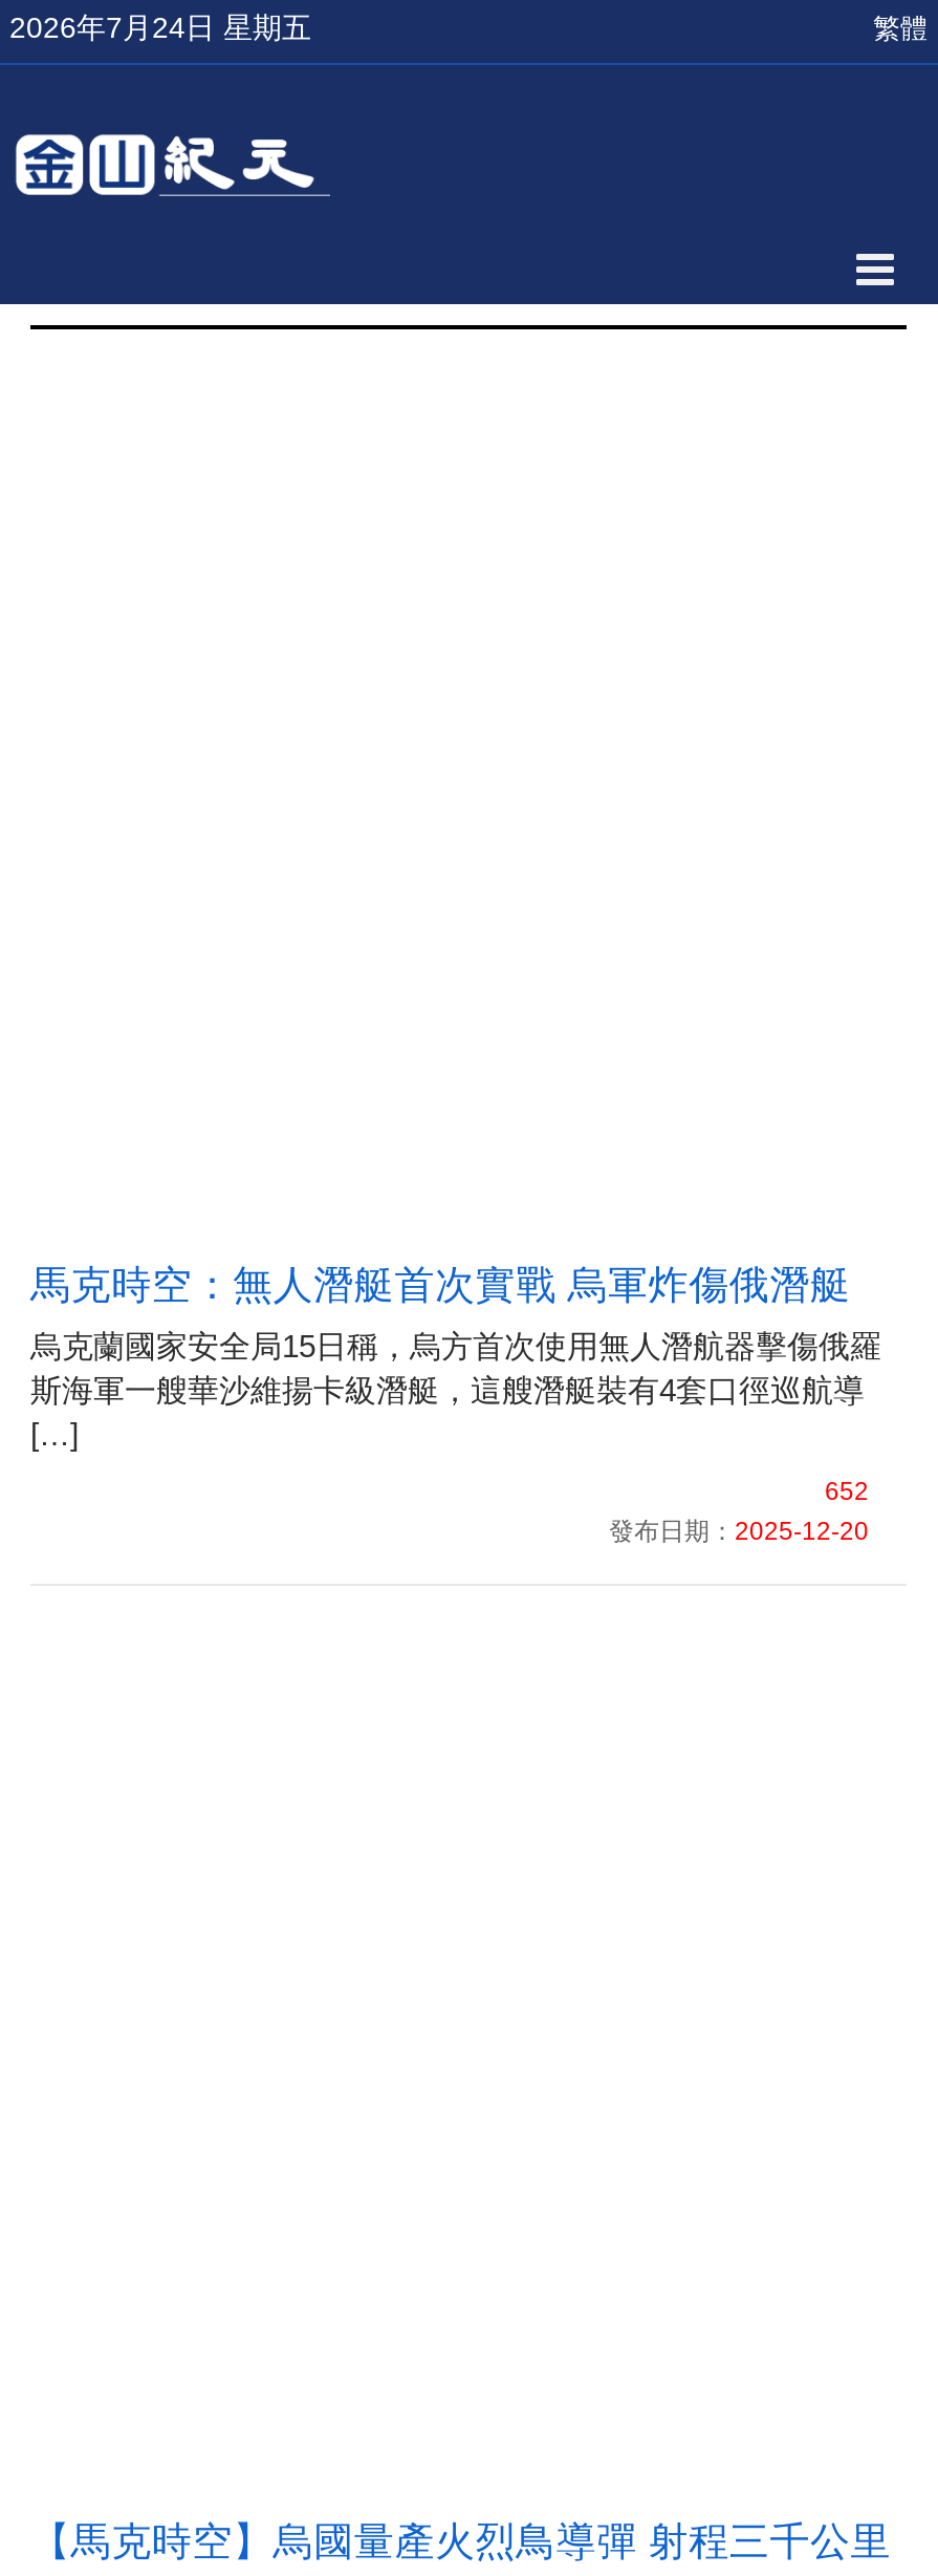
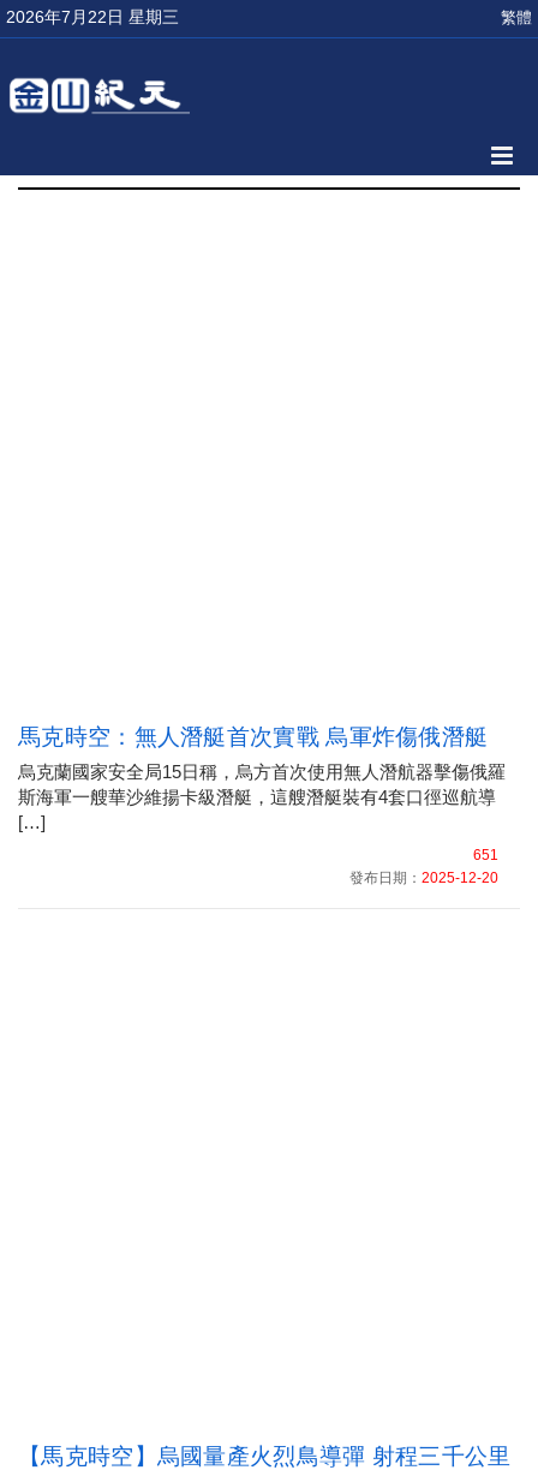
- 2026年7月24日 星期五
+ 2026年7月22日 星期三

- 652
+ 651
